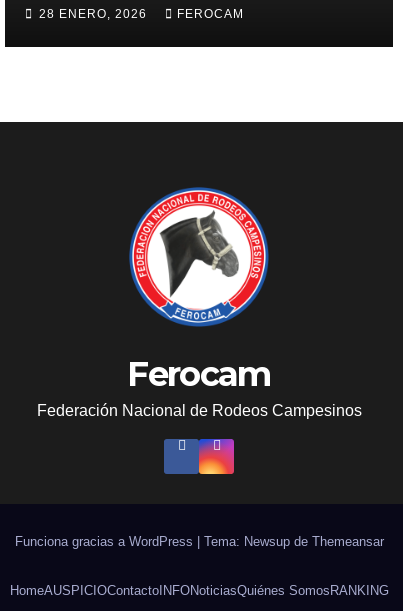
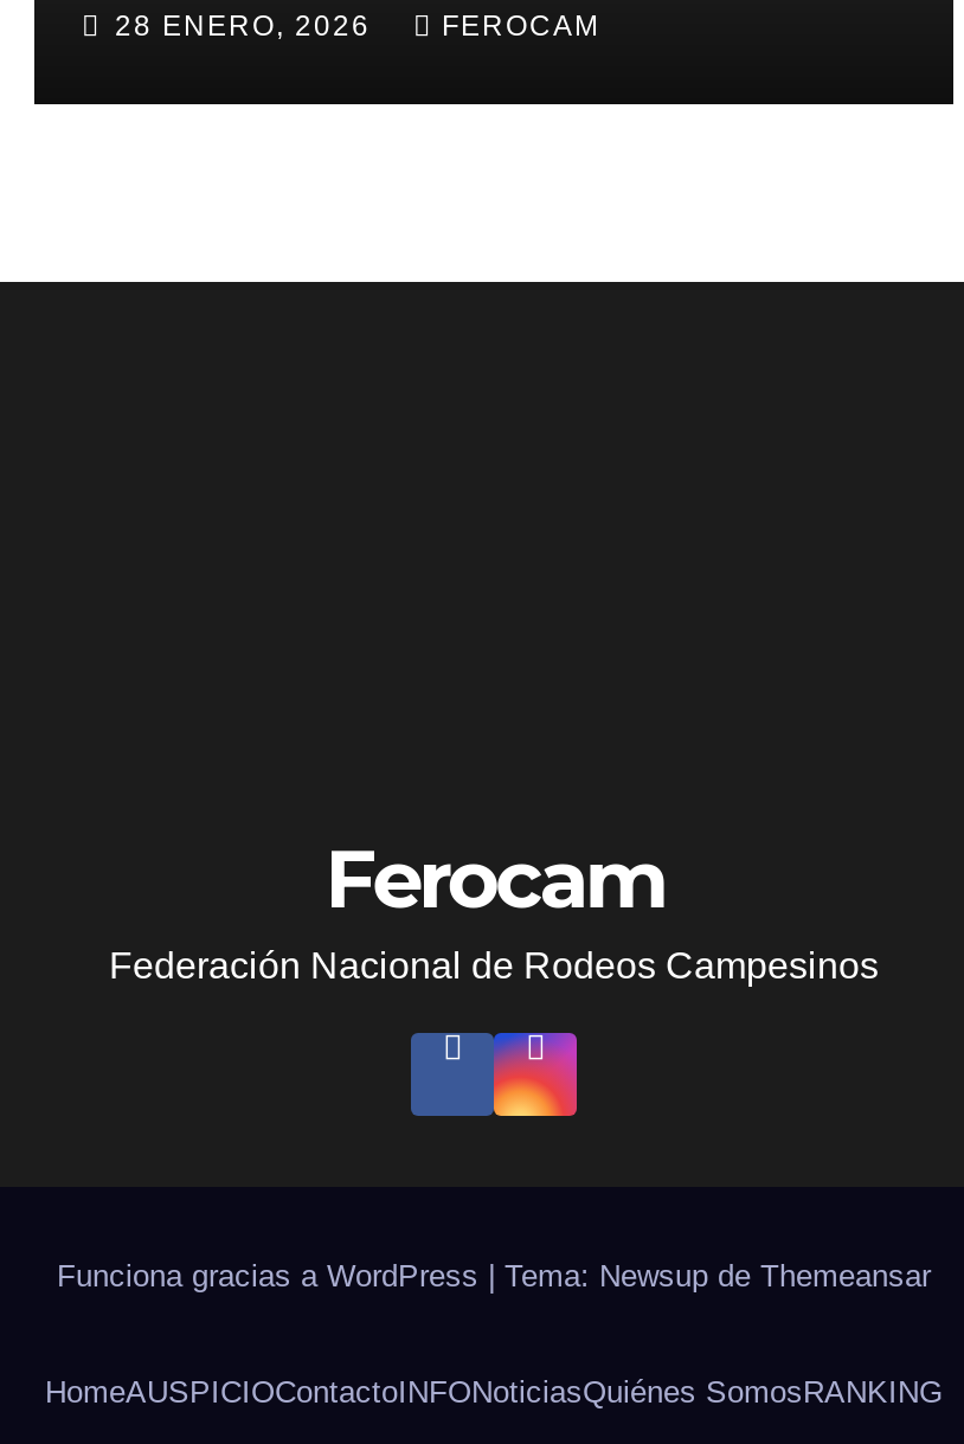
- [image]
